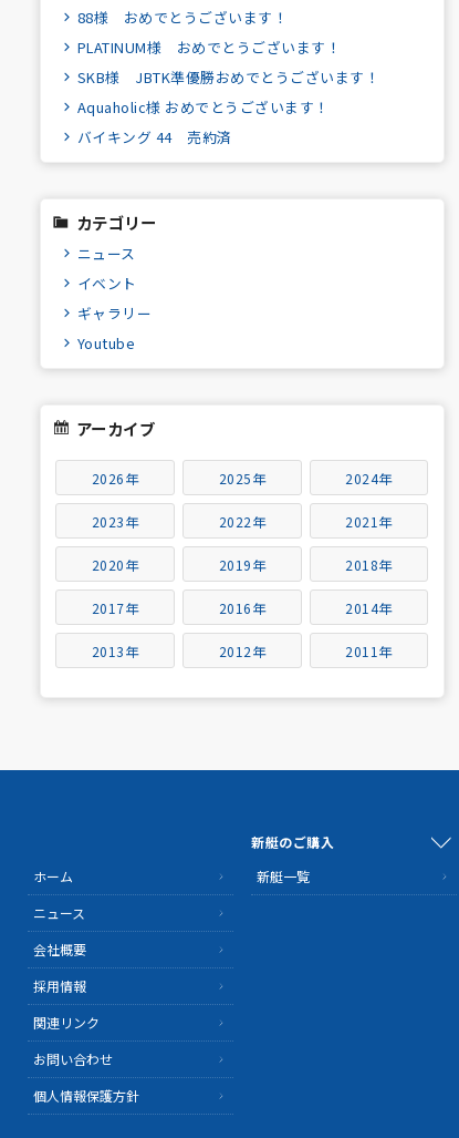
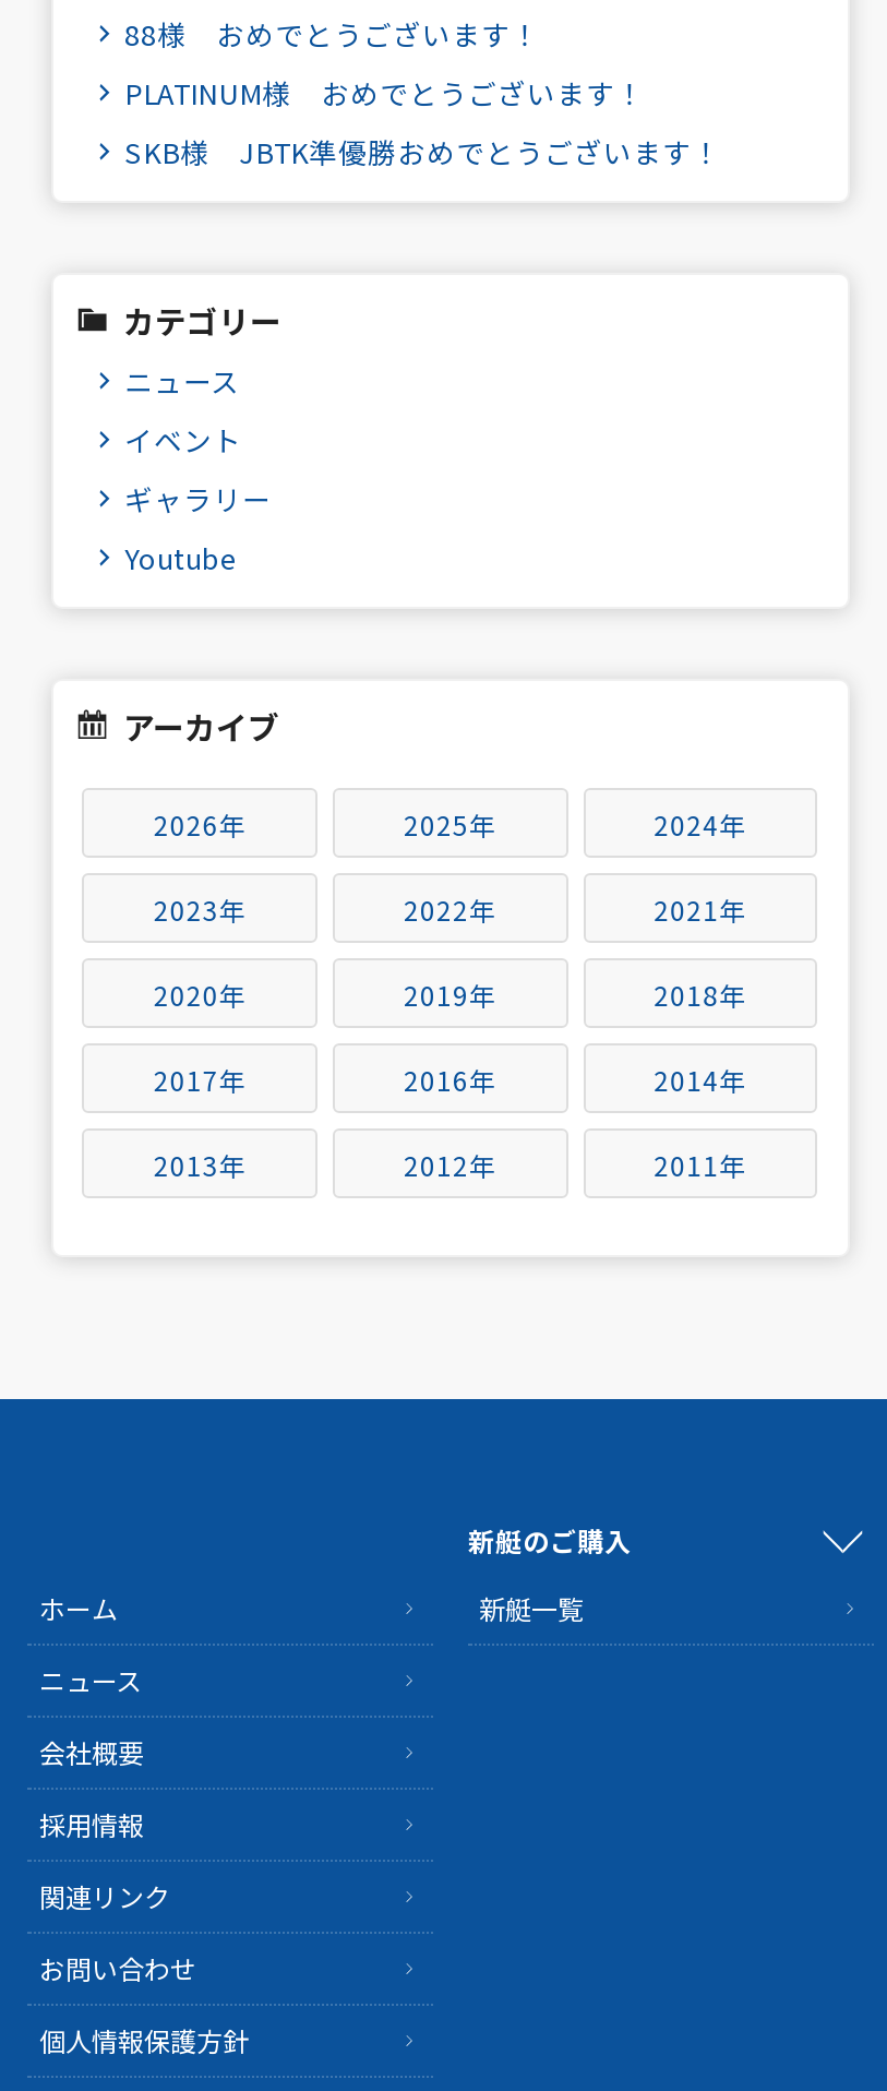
- Aquaholic様 おめでとうございます！
- バイキング 44 売約済
